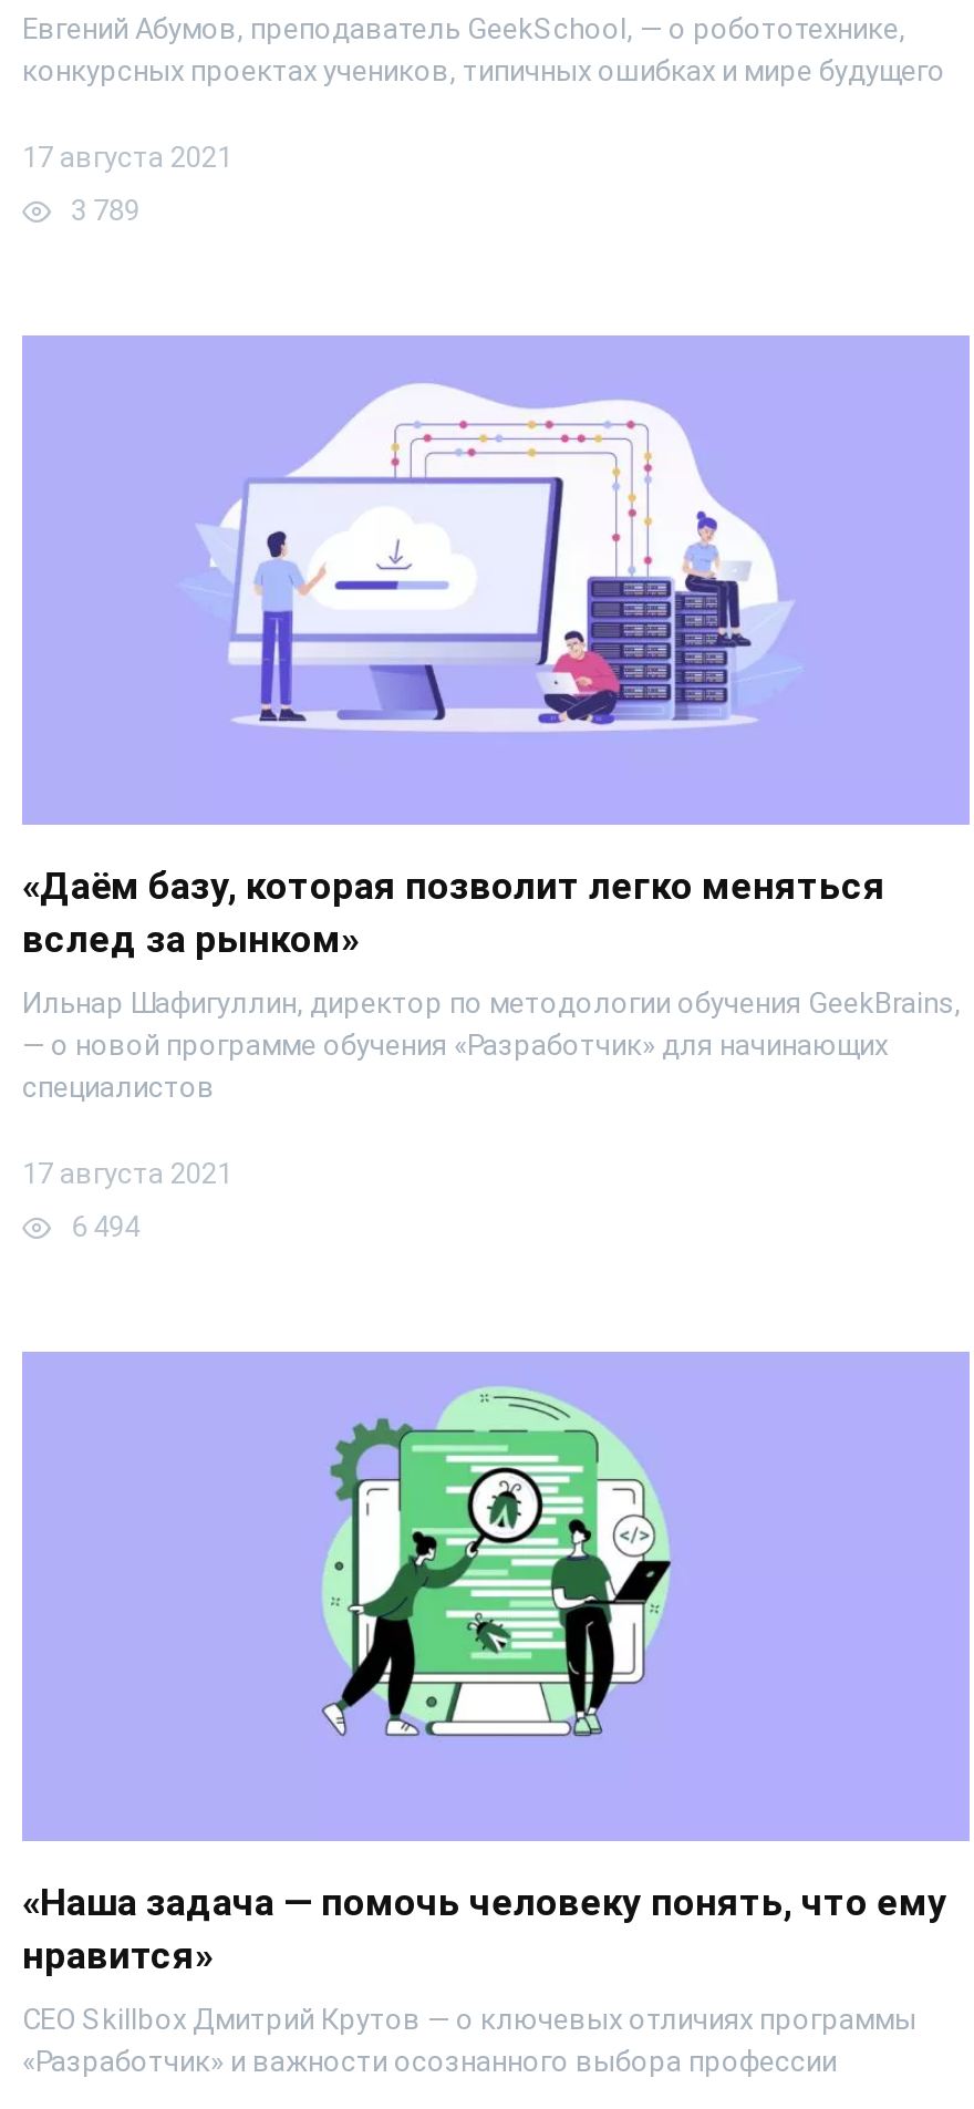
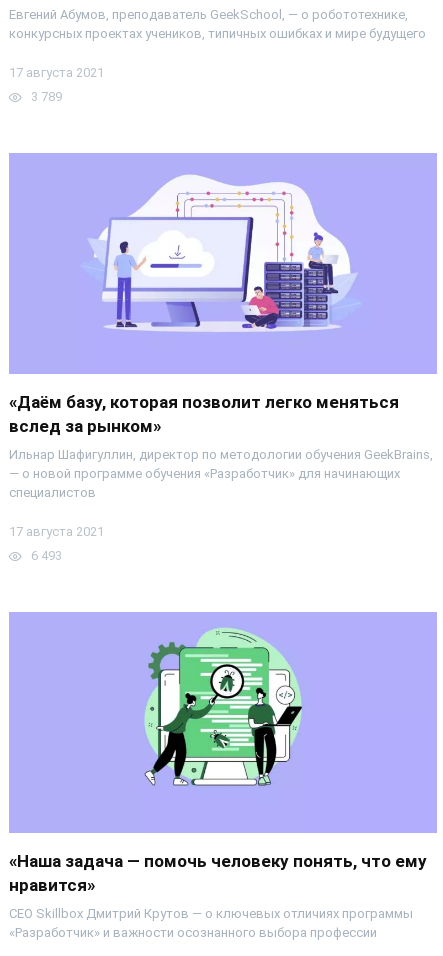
- 6 494
+ 6 493
